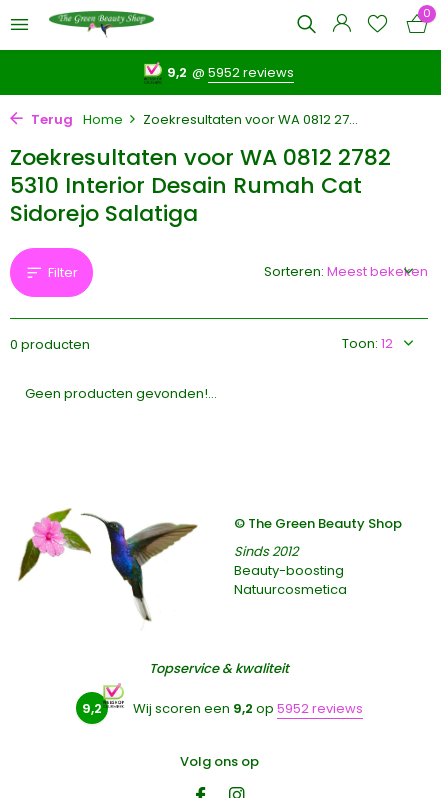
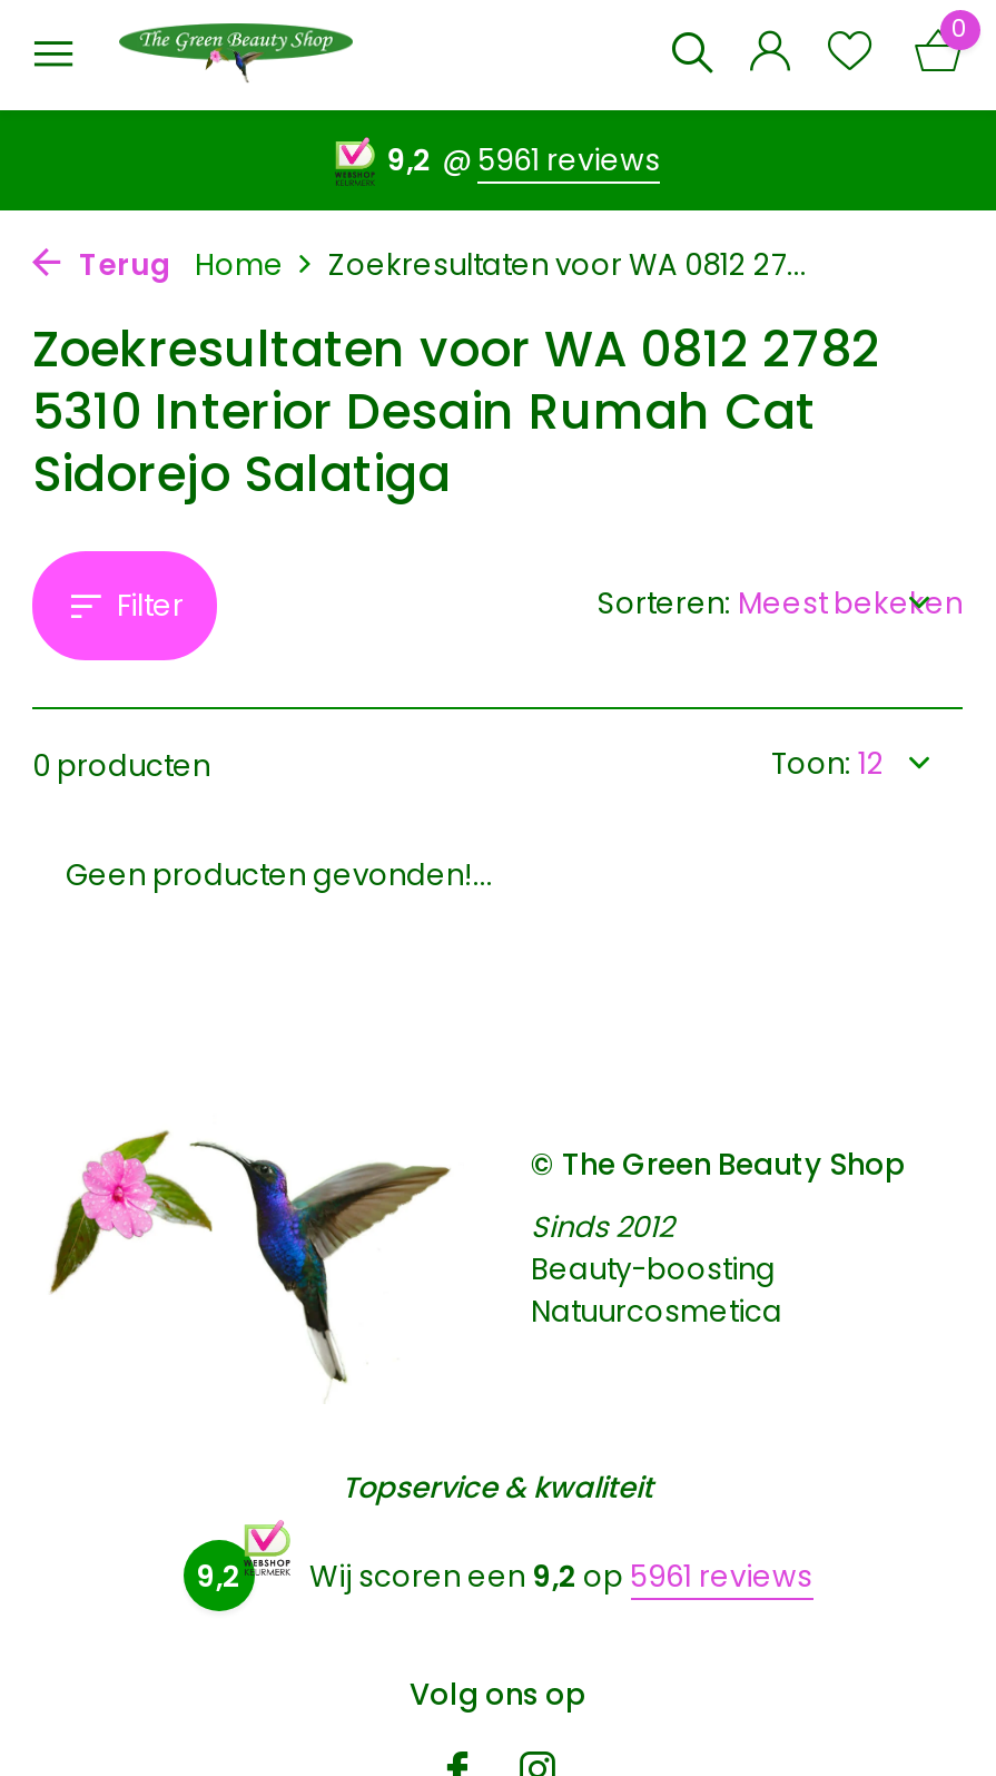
- 9,2 @ 5952 reviews
+ 9,2 @ 5961 reviews

- Wij scoren een 9,2 op 5952 reviews
+ Wij scoren een 9,2 op 5961 reviews
